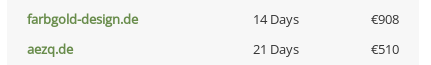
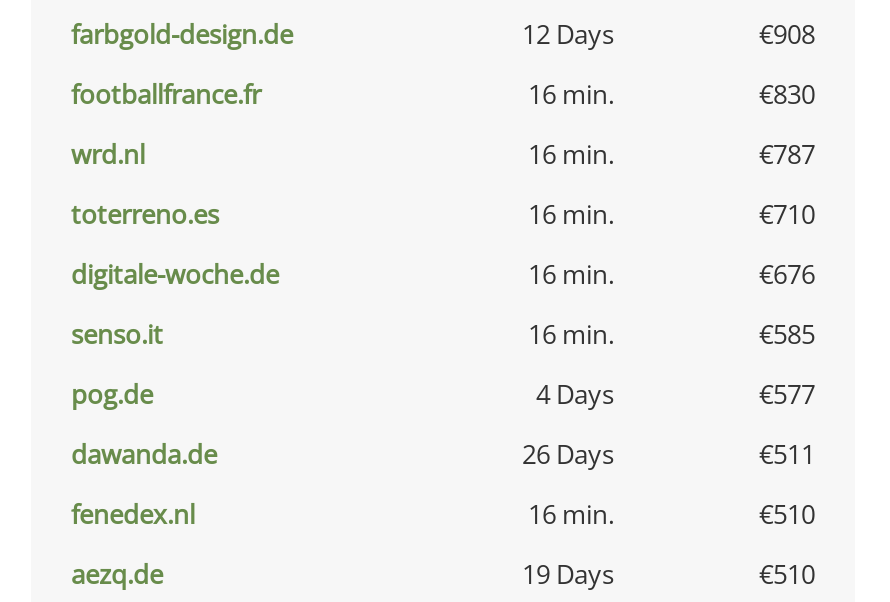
- 14 Days
+ 12 Days

+ footballfrance.fr
+ 16 min.
+ €830
+ wrd.nl
+ 16 min.
+ €787
+ toterreno.es
+ 16 min.
+ €710
+ digitale-woche.de
+ 16 min.
+ €676
+ senso.it
+ 16 min.
+ €585
+ pog.de
+ 4 Days
+ €577
+ dawanda.de
+ 26 Days
+ €511
+ fenedex.nl
+ 16 min.
+ €510

- 21 Days
+ 19 Days
